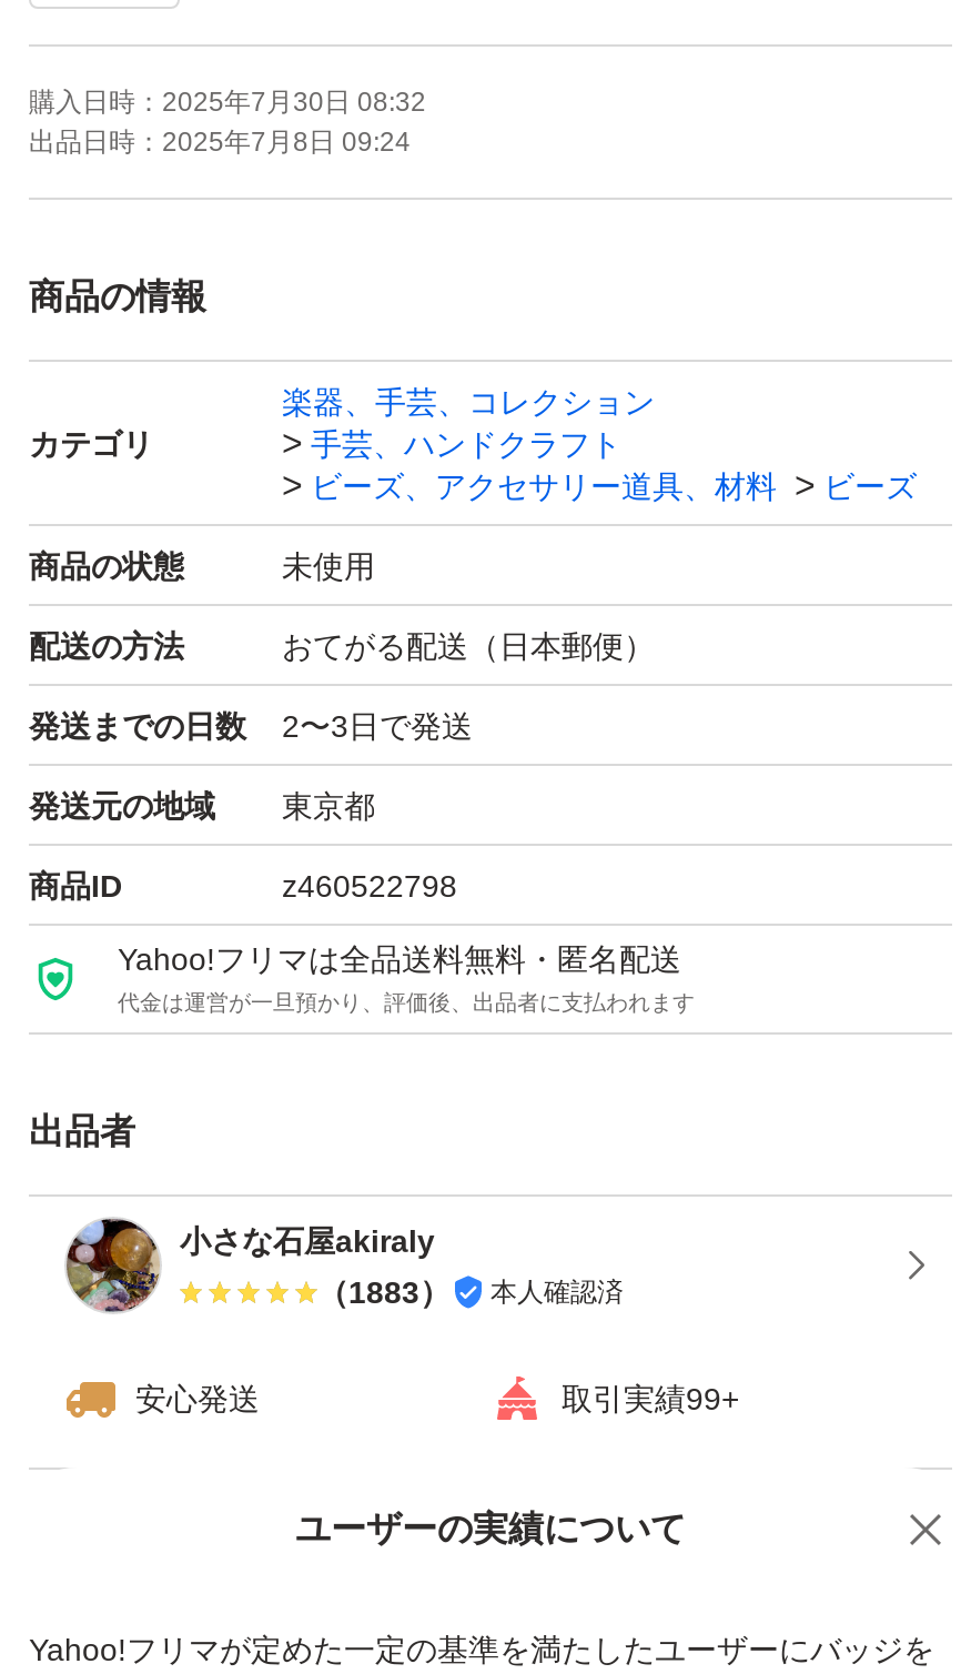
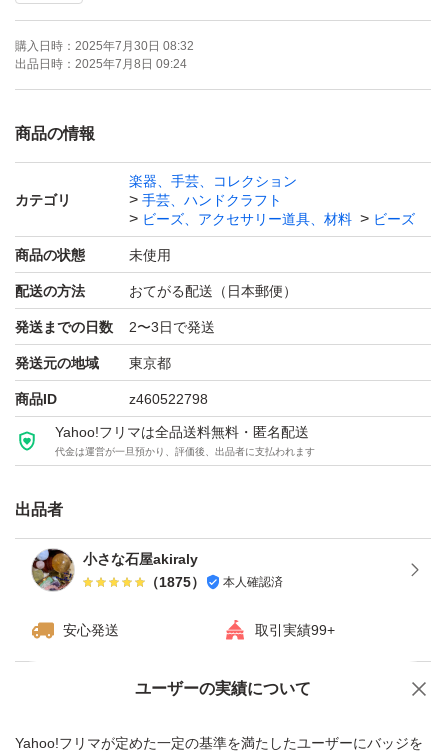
- （1883） 本人確認済
+ （1875） 本人確認済
